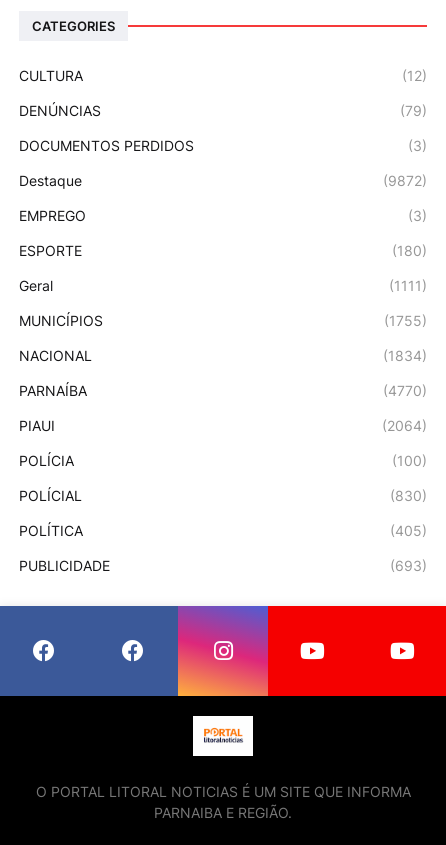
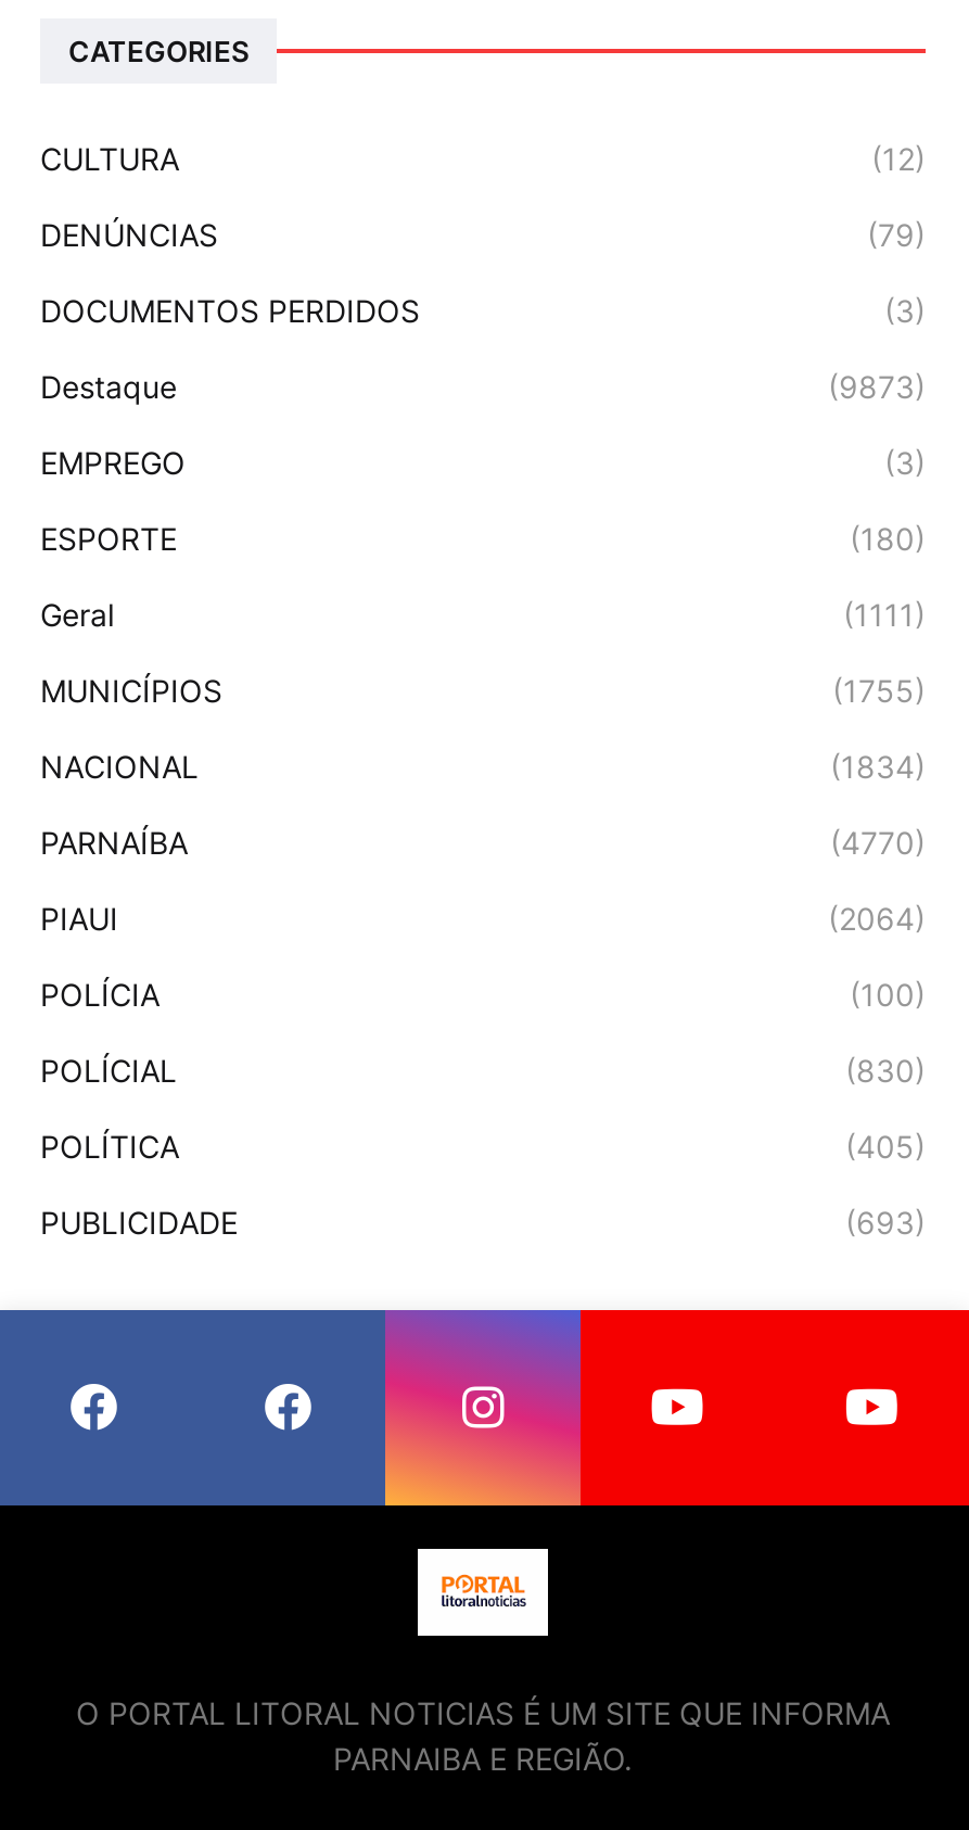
- (9872)
+ (9873)
